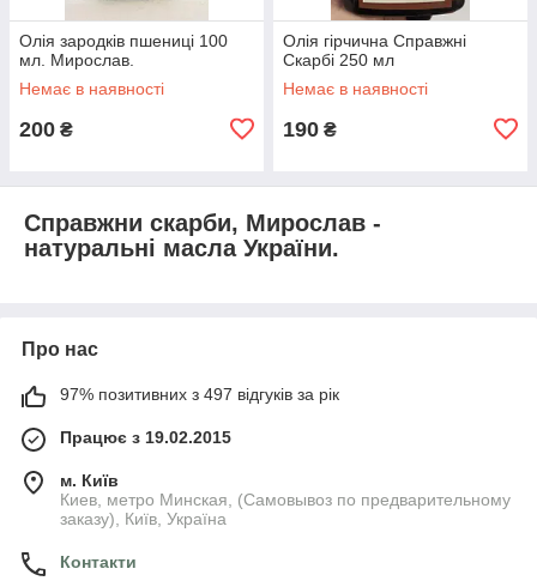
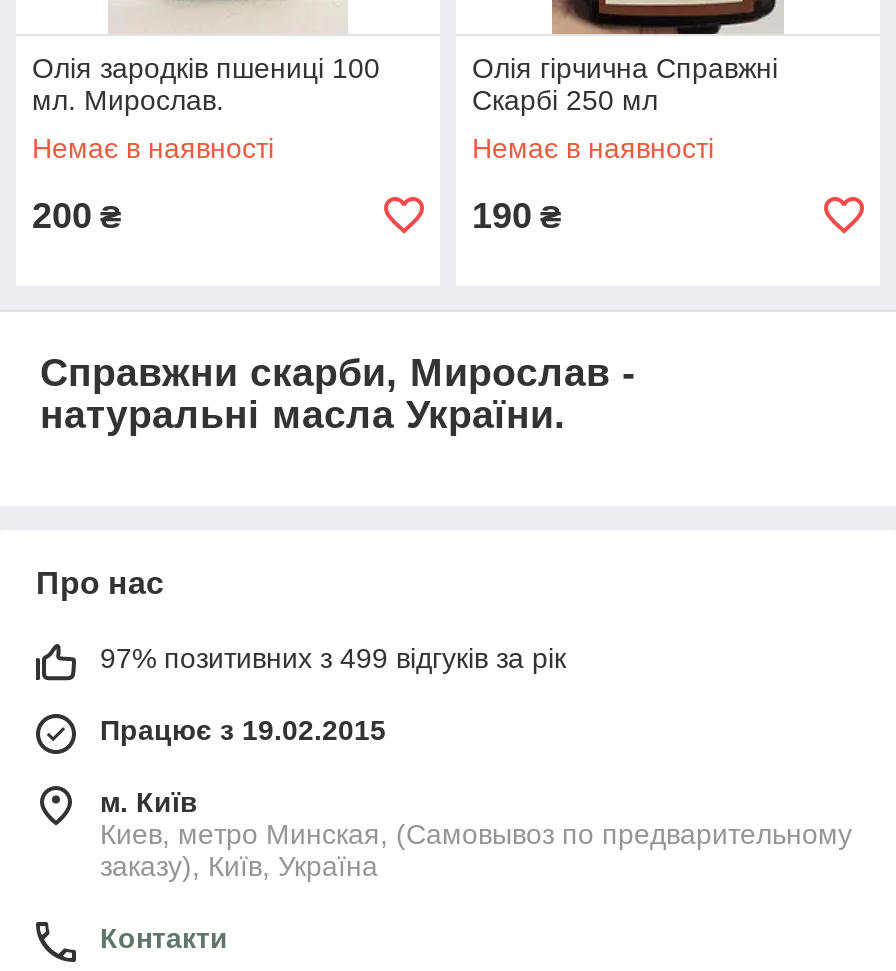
- 97% позитивних з 497 відгуків за рік
+ 97% позитивних з 499 відгуків за рік
